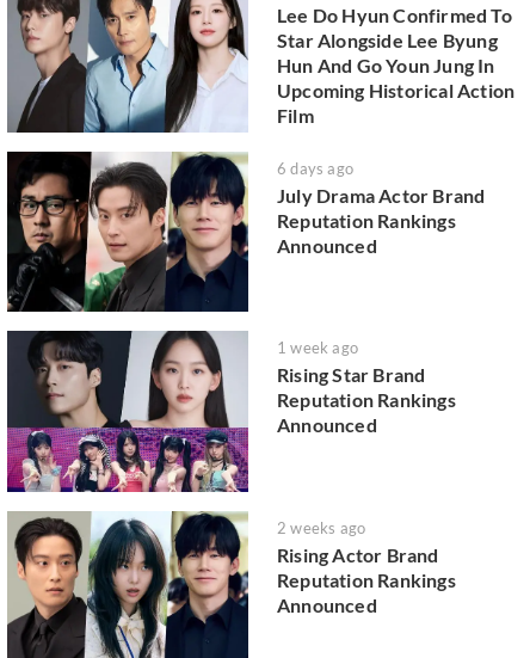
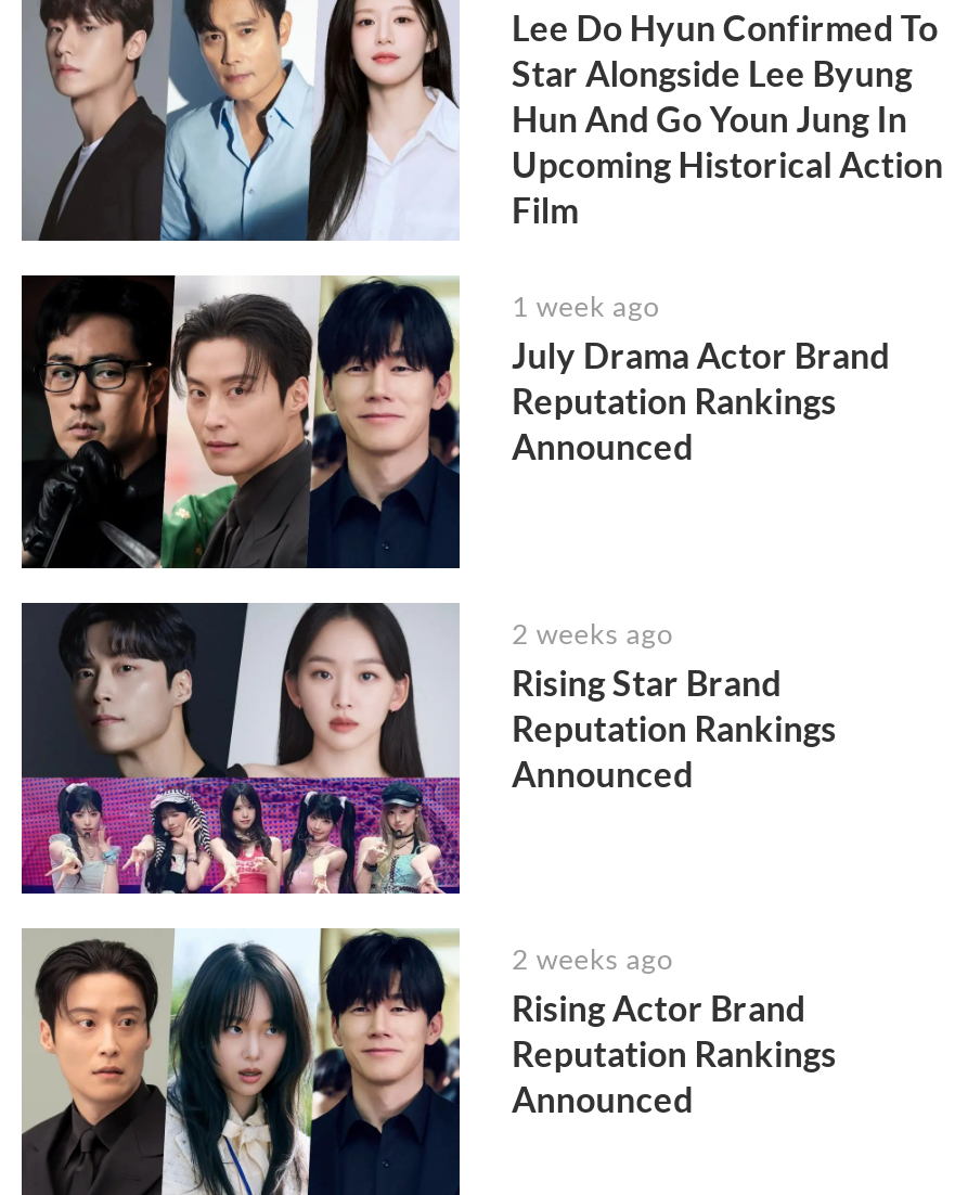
- 6 days ago
+ 1 week ago

- 1 week ago
+ 2 weeks ago
